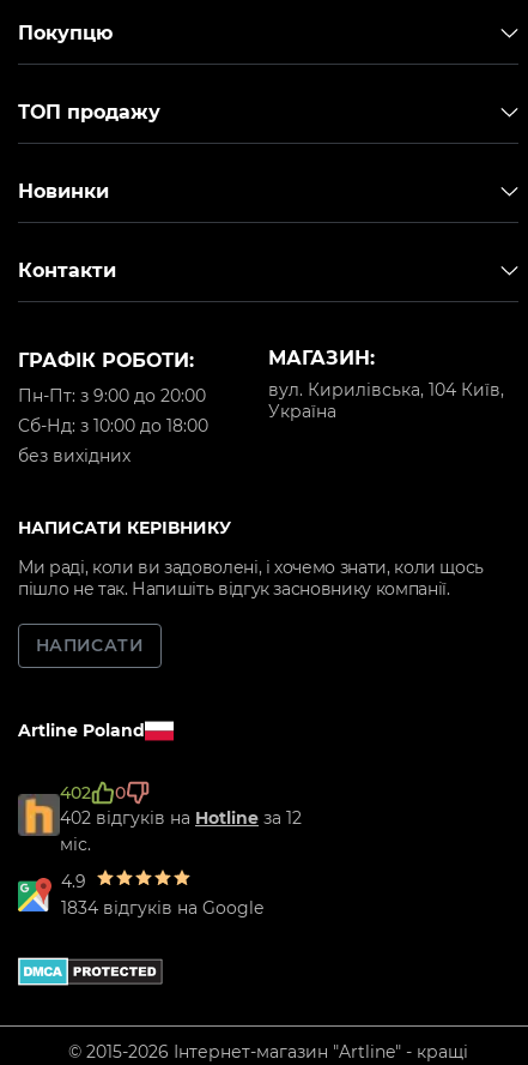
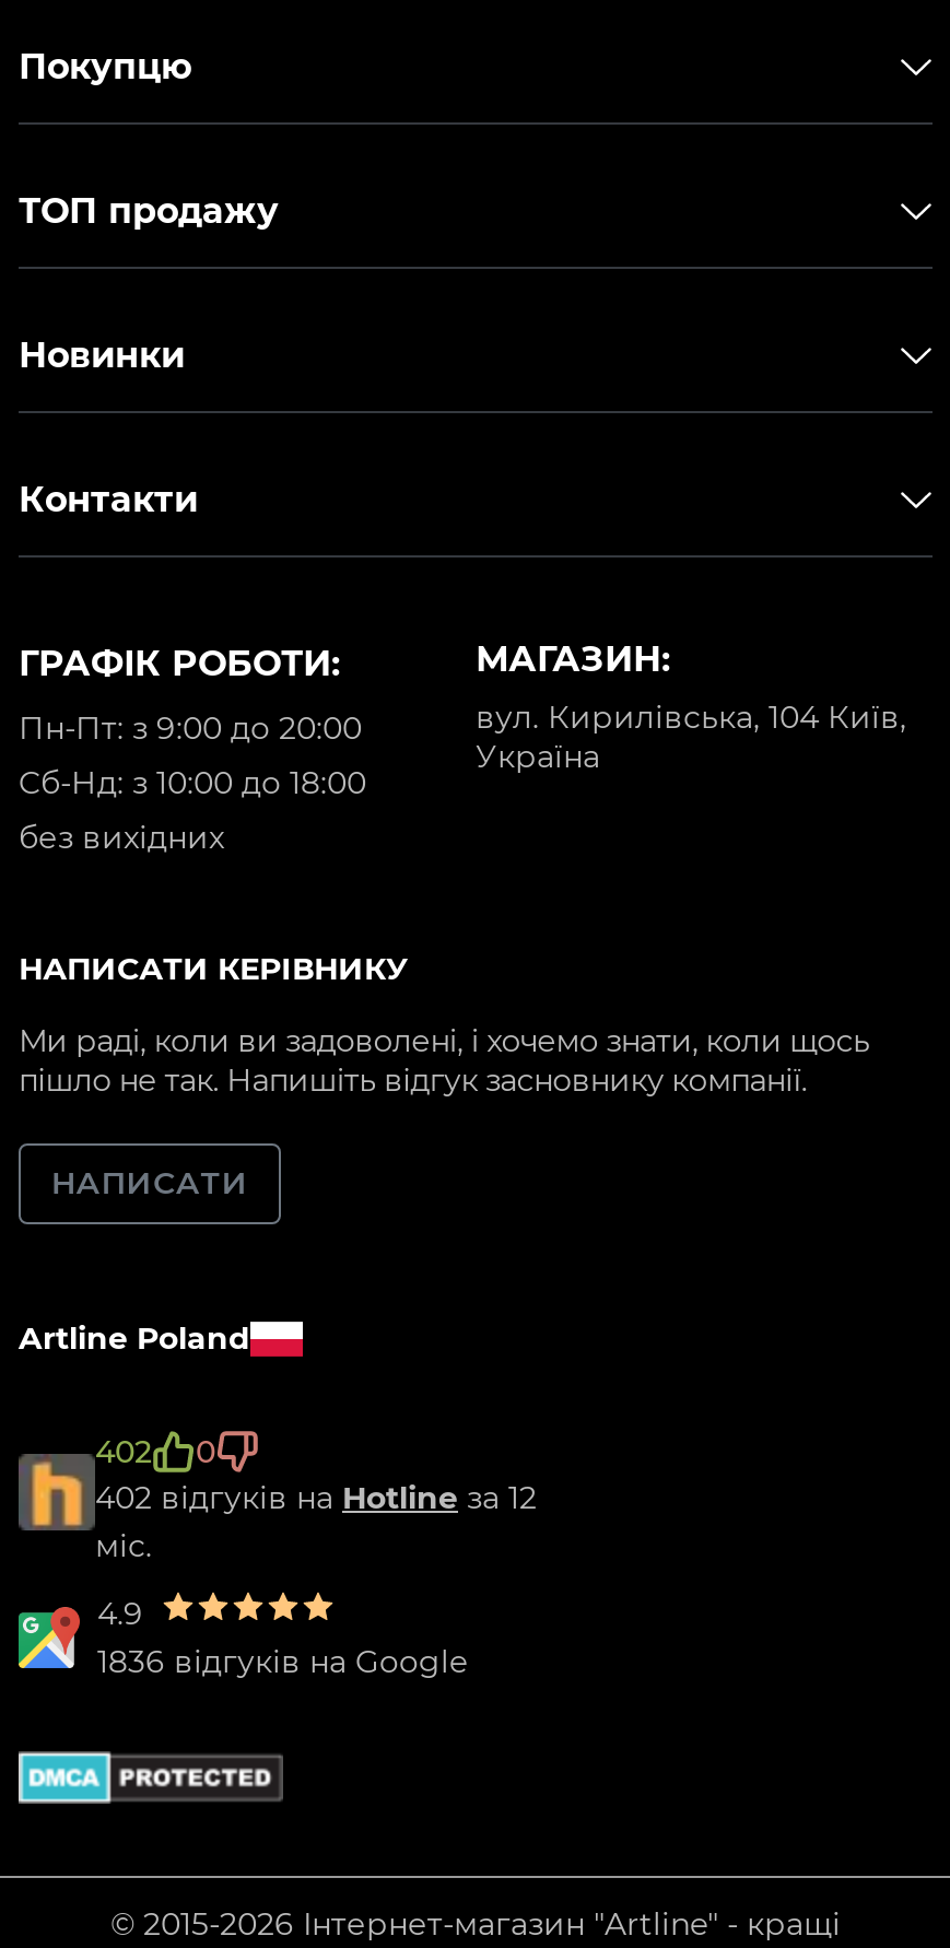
- 1834 відгуків на Google
+ 1836 відгуків на Google
